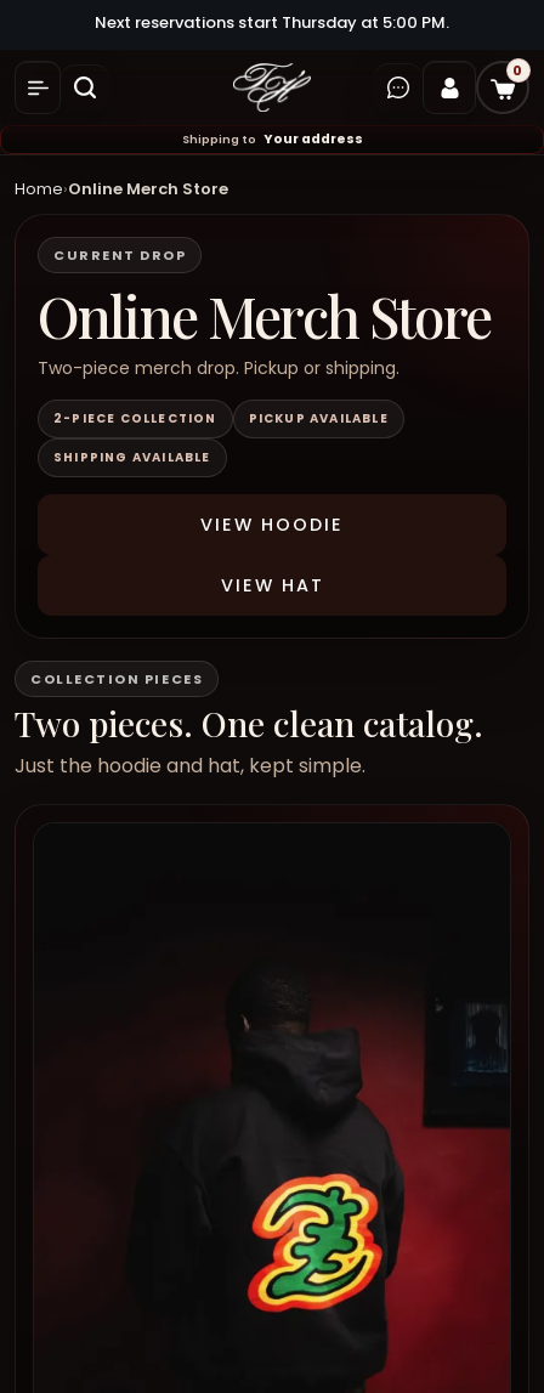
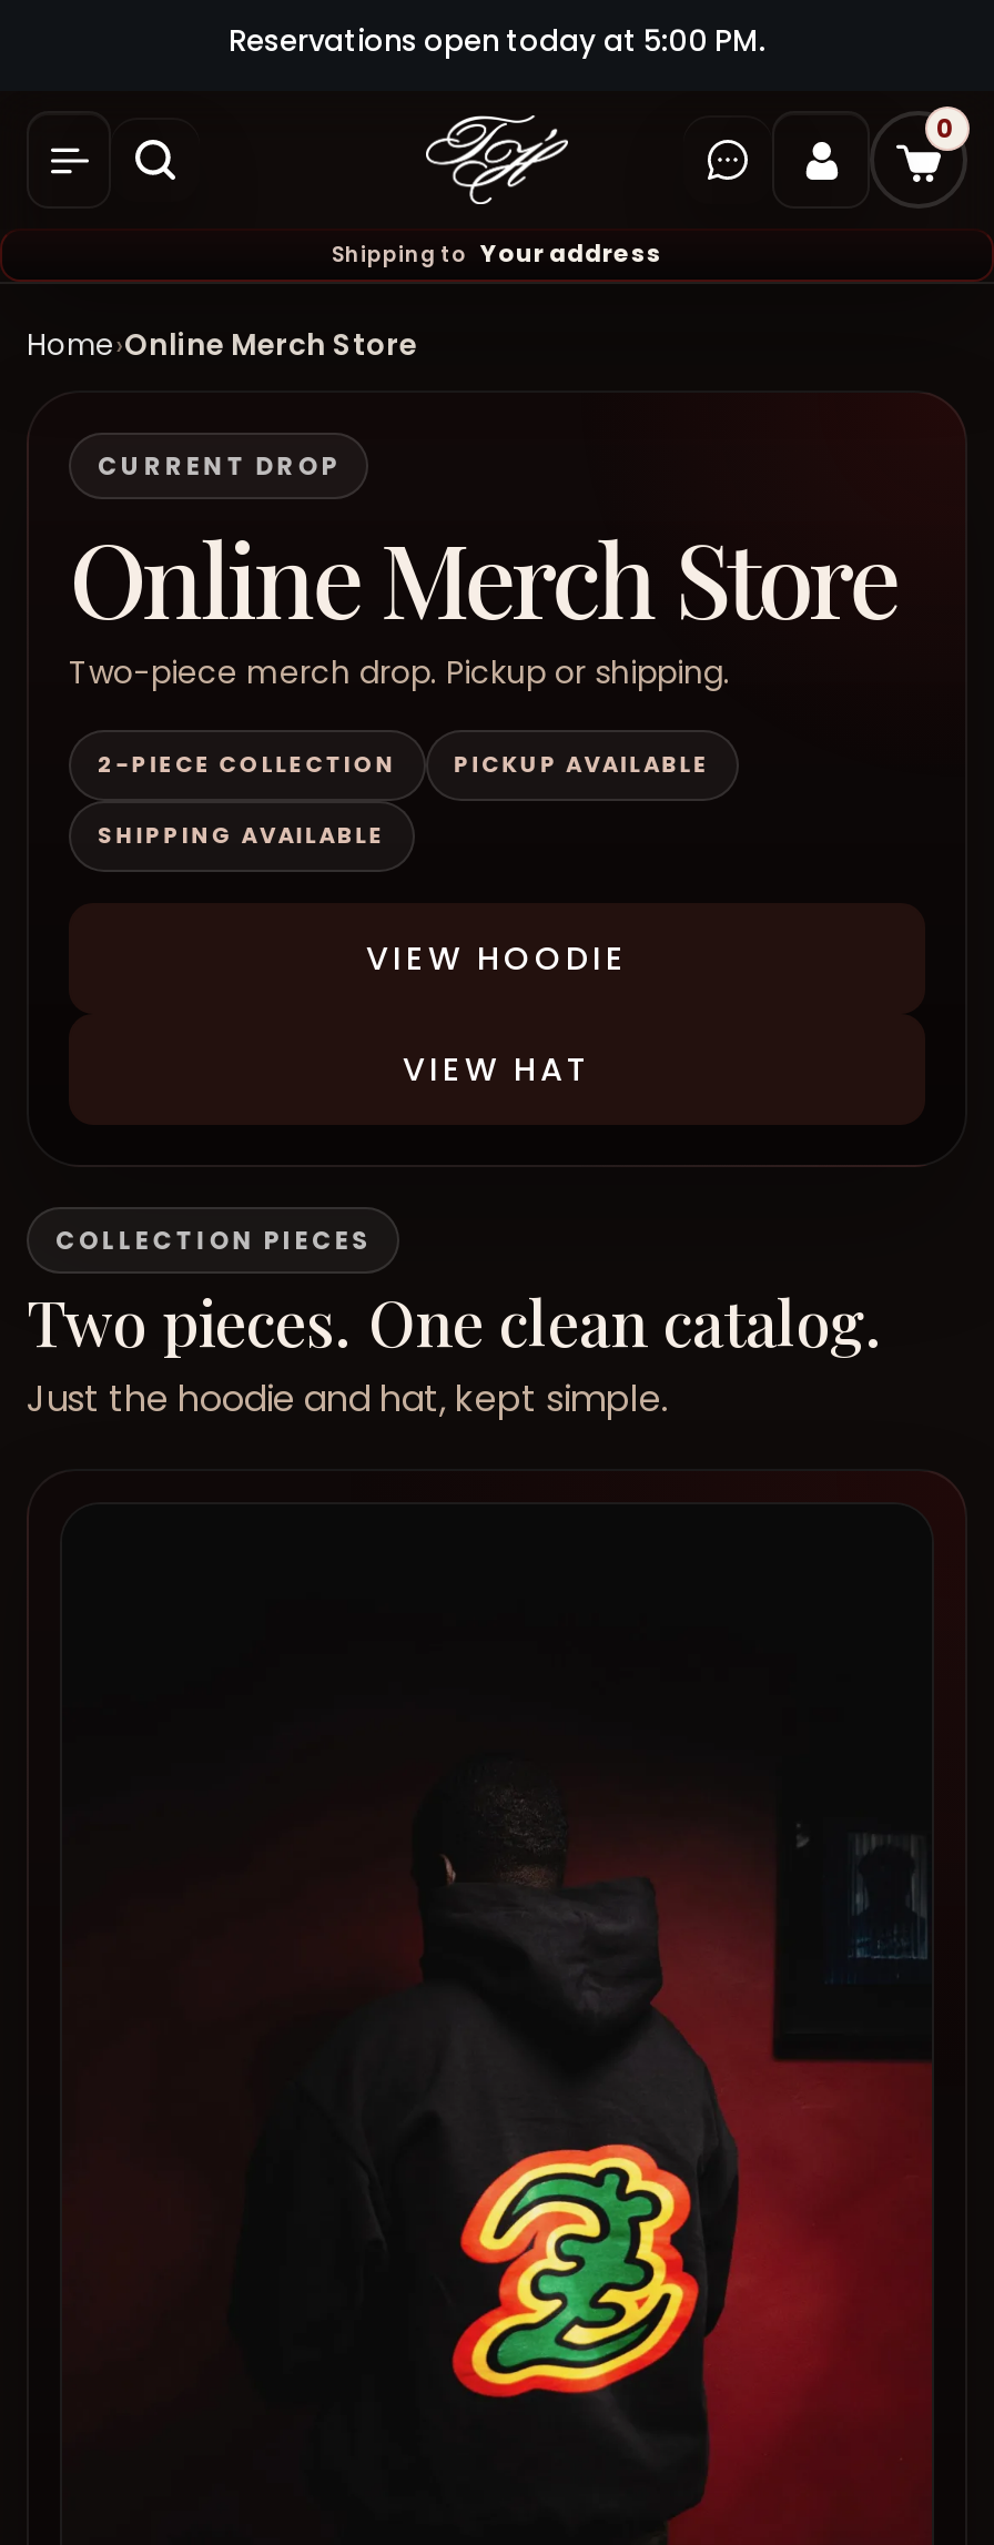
- Next reservations start Thursday at 5:00 PM.
+ Reservations open today at 5:00 PM.
